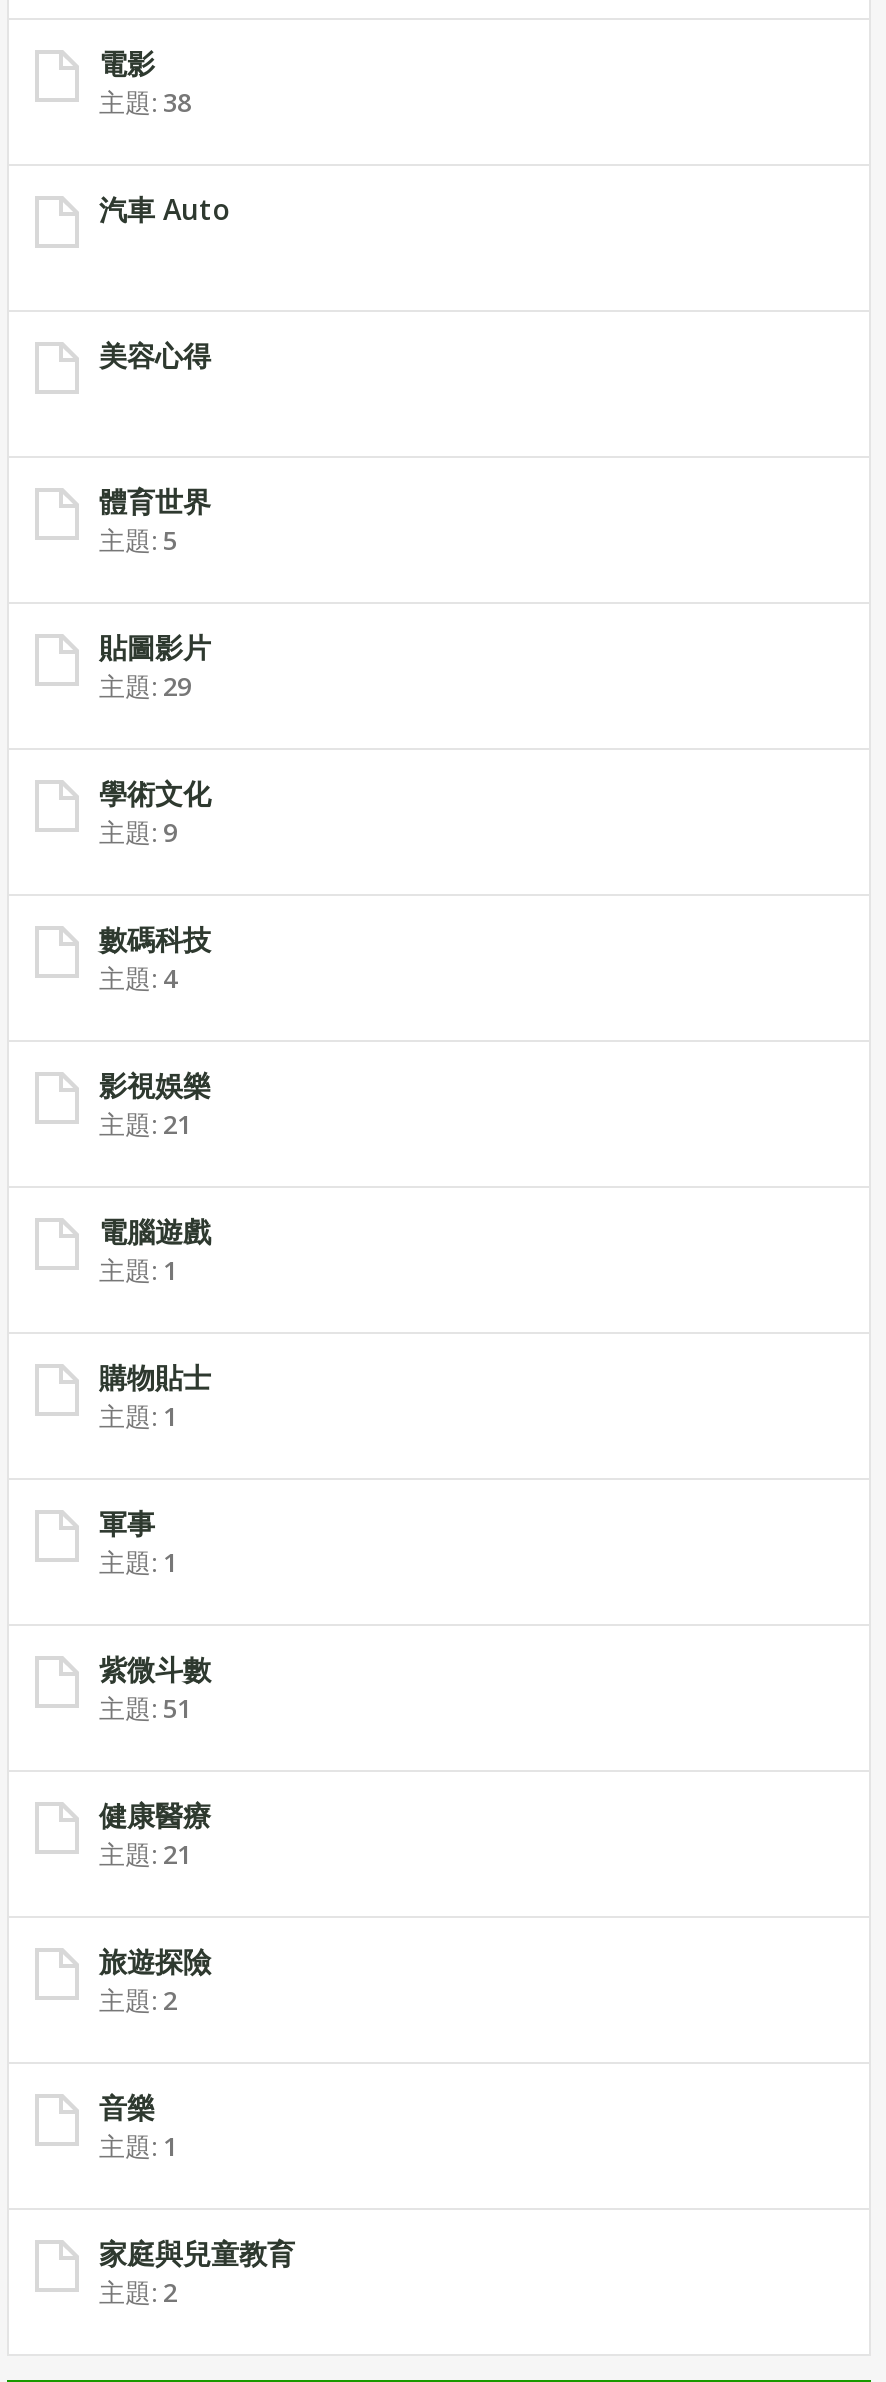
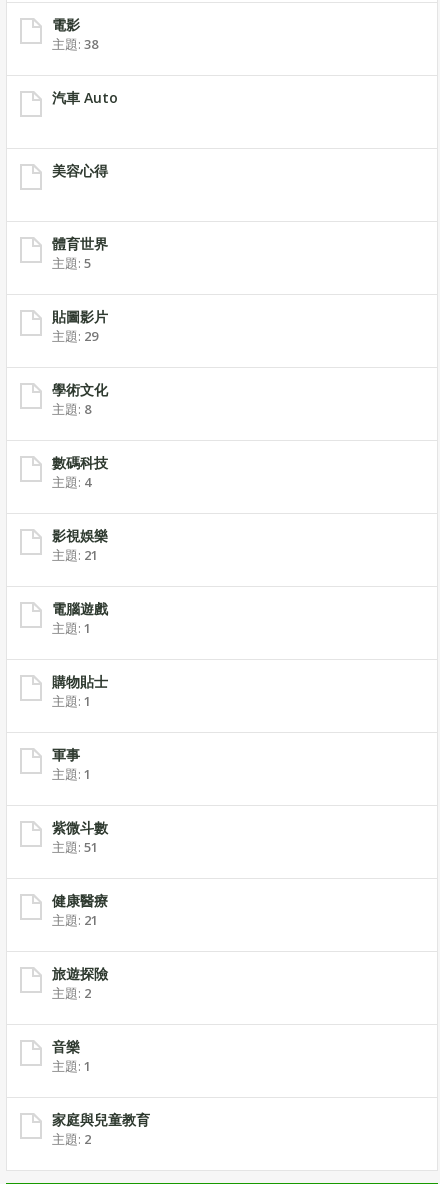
- 主題: 9
+ 主題: 8
